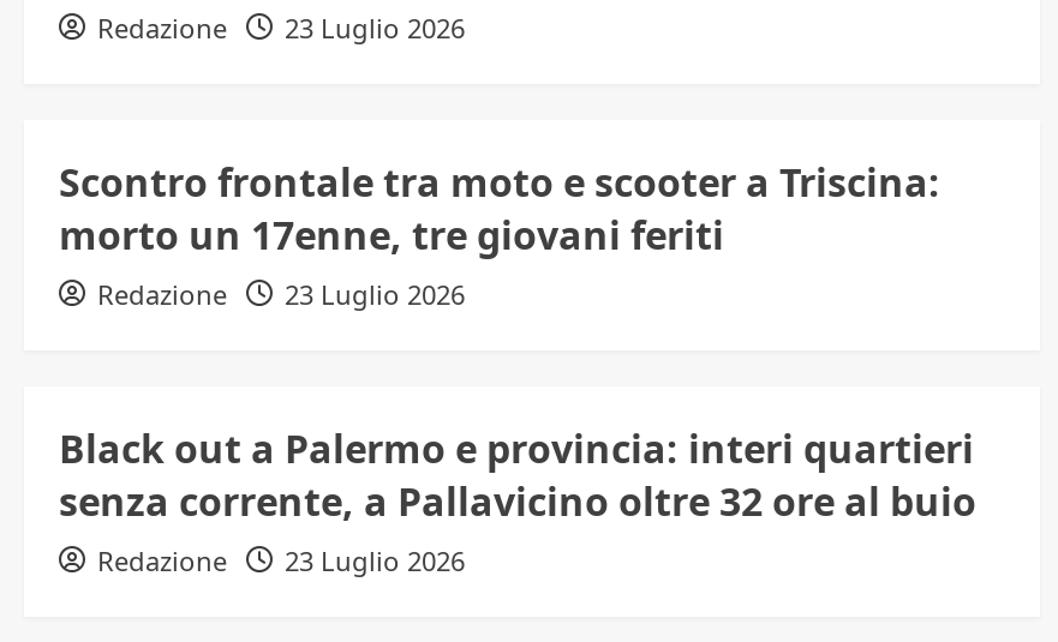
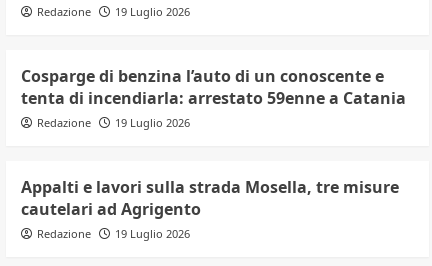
- Redazione 23 Luglio 2026
+ Redazione 19 Luglio 2026

- Scontro frontale tra moto e scooter a Triscina:
- morto un 17enne, tre giovani feriti
+ Cosparge di benzina l’auto di un conoscente e
+ tenta di incendiarla: arrestato 59enne a Catania

- Redazione 23 Luglio 2026
+ Redazione 19 Luglio 2026

- Black out a Palermo e provincia: interi quartieri
- senza corrente, a Pallavicino oltre 32 ore al buio
+ Appalti e lavori sulla strada Mosella, tre misure
+ cautelari ad Agrigento

- Redazione 23 Luglio 2026
+ Redazione 19 Luglio 2026
